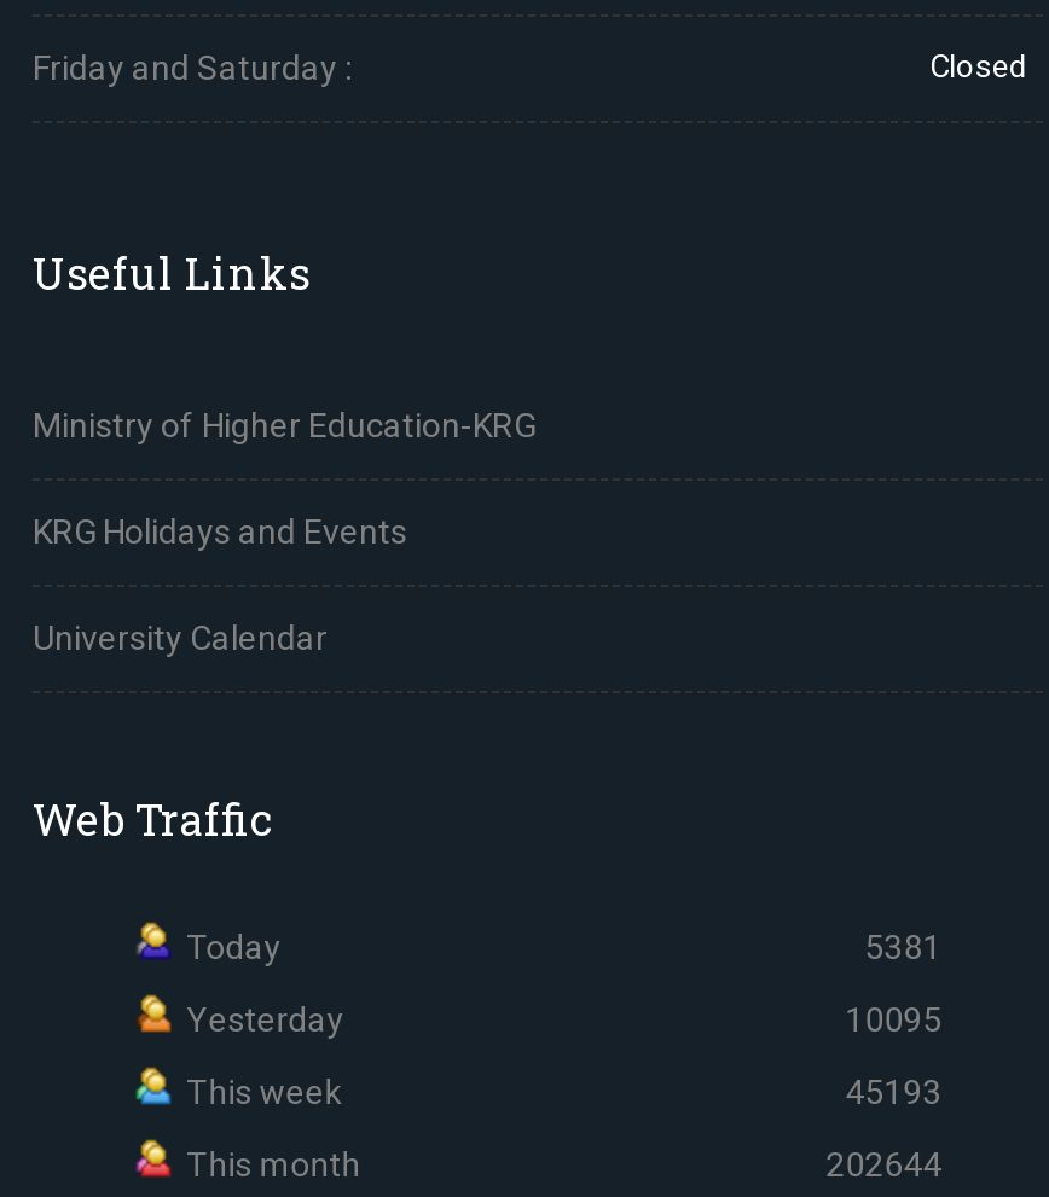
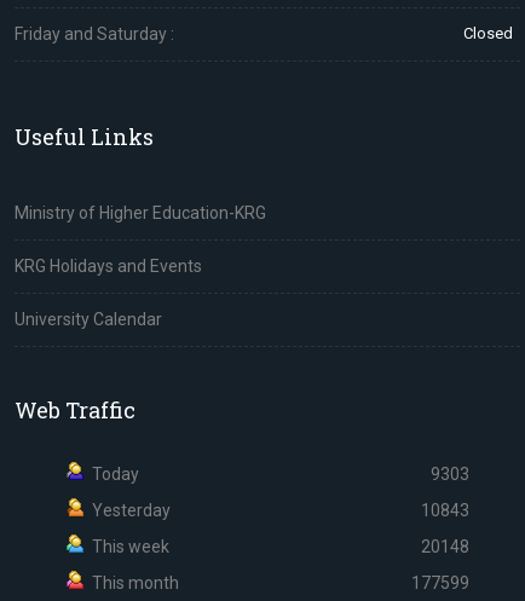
- 5381
+ 9303

- 10095
+ 10843

- 45193
+ 20148

- 202644
+ 177599
